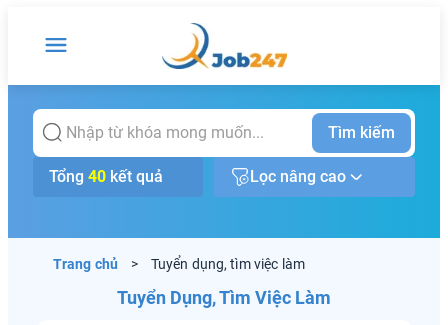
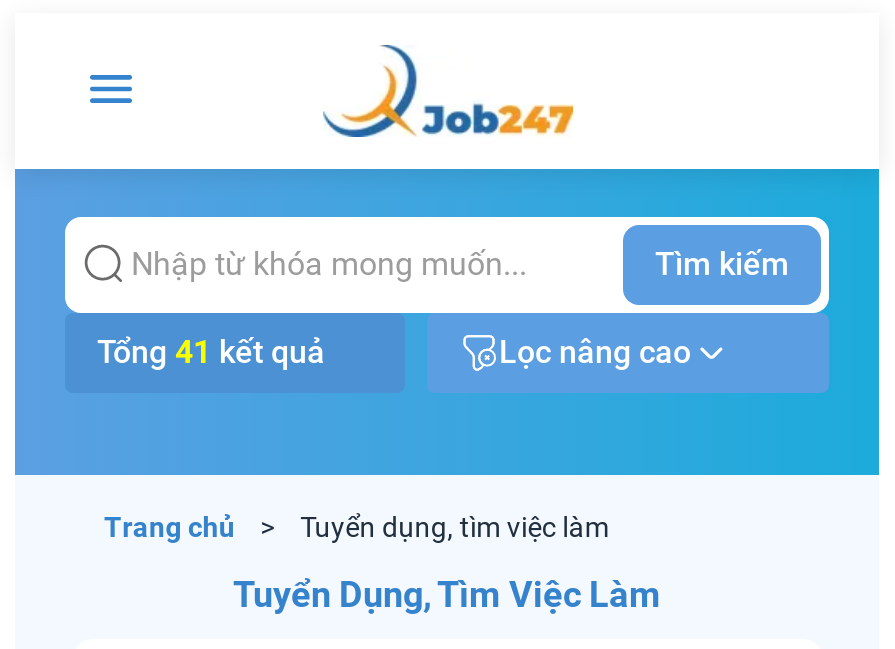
- Tổng 40 kết quả
+ Tổng 41 kết quả
